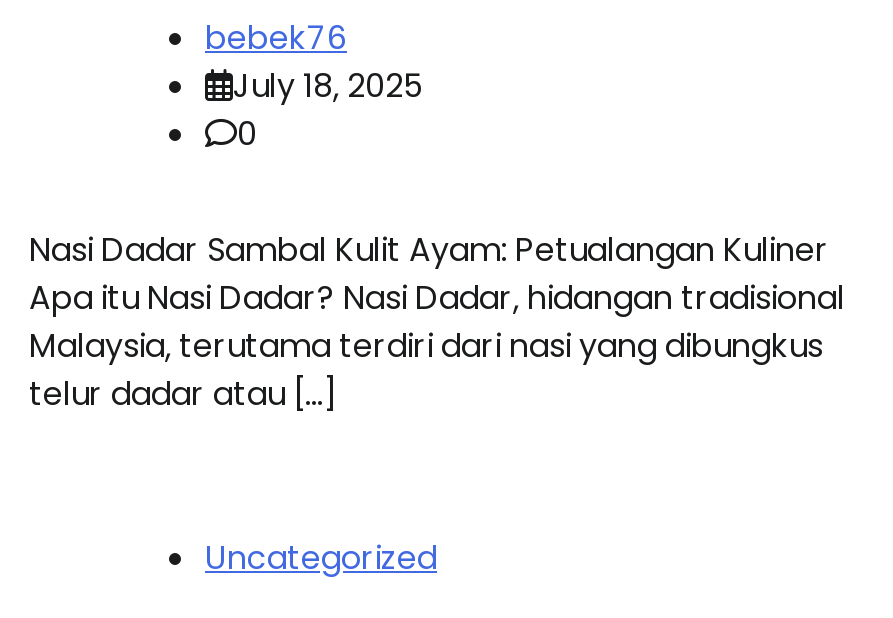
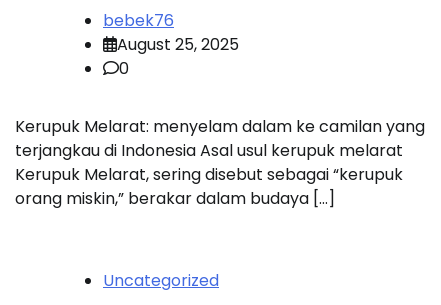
- July 18, 2025
+ August 25, 2025

- Nasi Dadar Sambal Kulit Ayam: Petualangan Kuliner
- Apa itu Nasi Dadar? Nasi Dadar, hidangan tradisional
- Malaysia, terutama terdiri dari nasi yang dibungkus
- telur dadar atau […]
+ Kerupuk Melarat: menyelam dalam ke camilan yang
+ terjangkau di Indonesia Asal usul kerupuk melarat
+ Kerupuk Melarat, sering disebut sebagai “kerupuk
+ orang miskin,” berakar dalam budaya […]
